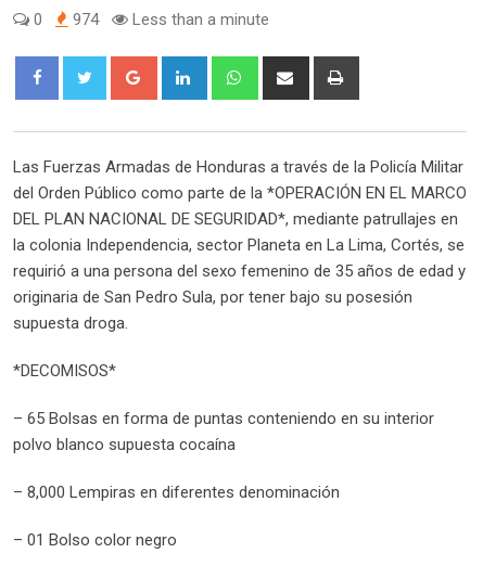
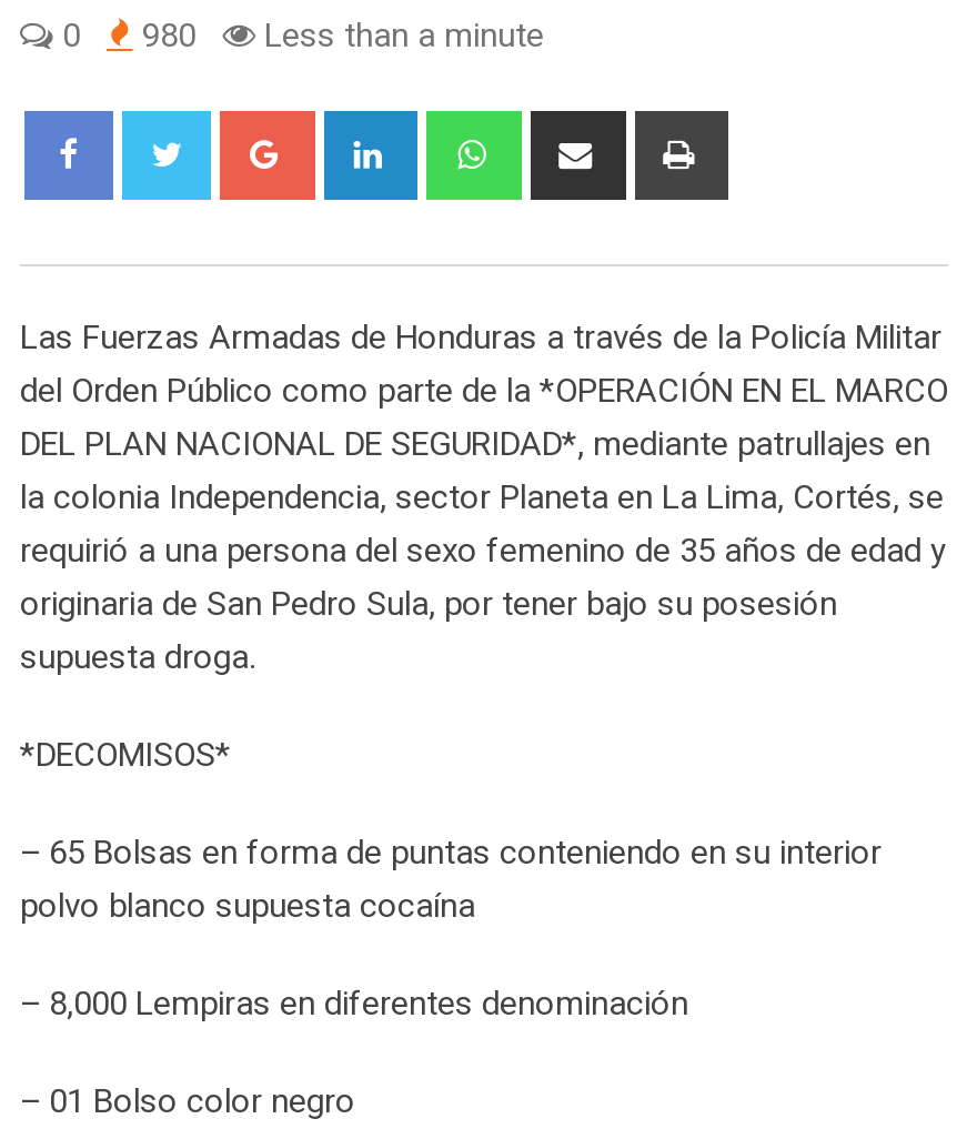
- 0 974 Less than a minute
+ 0 980 Less than a minute
